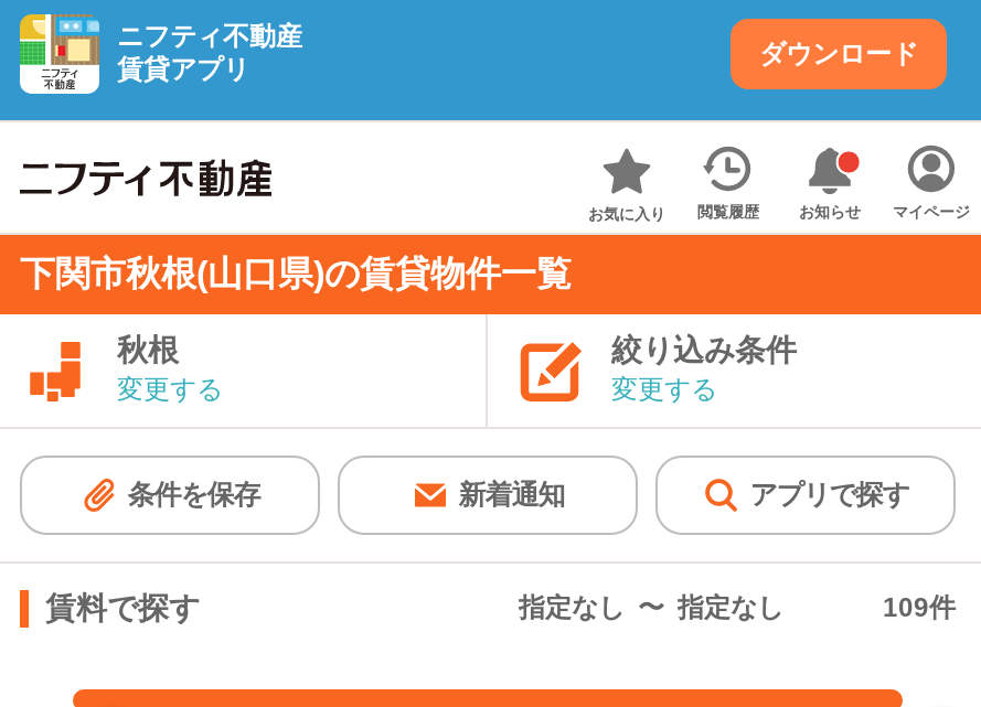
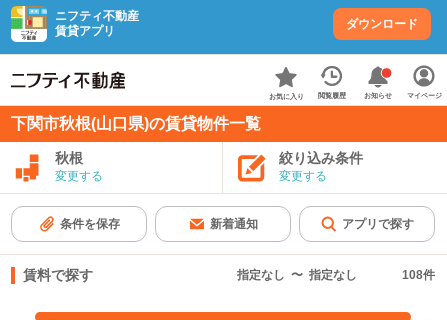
- 109件
+ 108件
